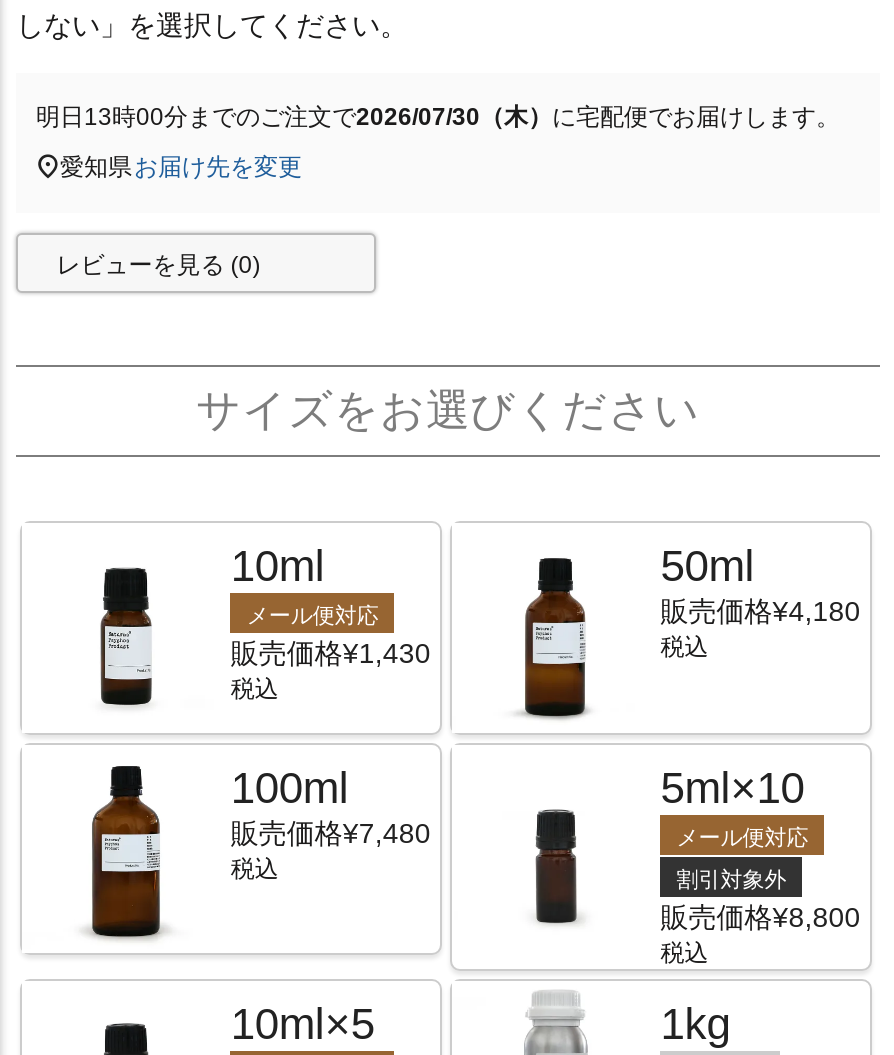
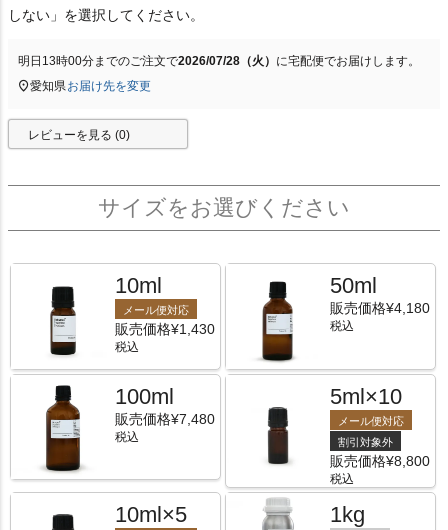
- 明日13時00分までのご注文で2026/07/30（木）に宅配便でお届けします。
+ 明日13時00分までのご注文で2026/07/28（火）に宅配便でお届けします。
